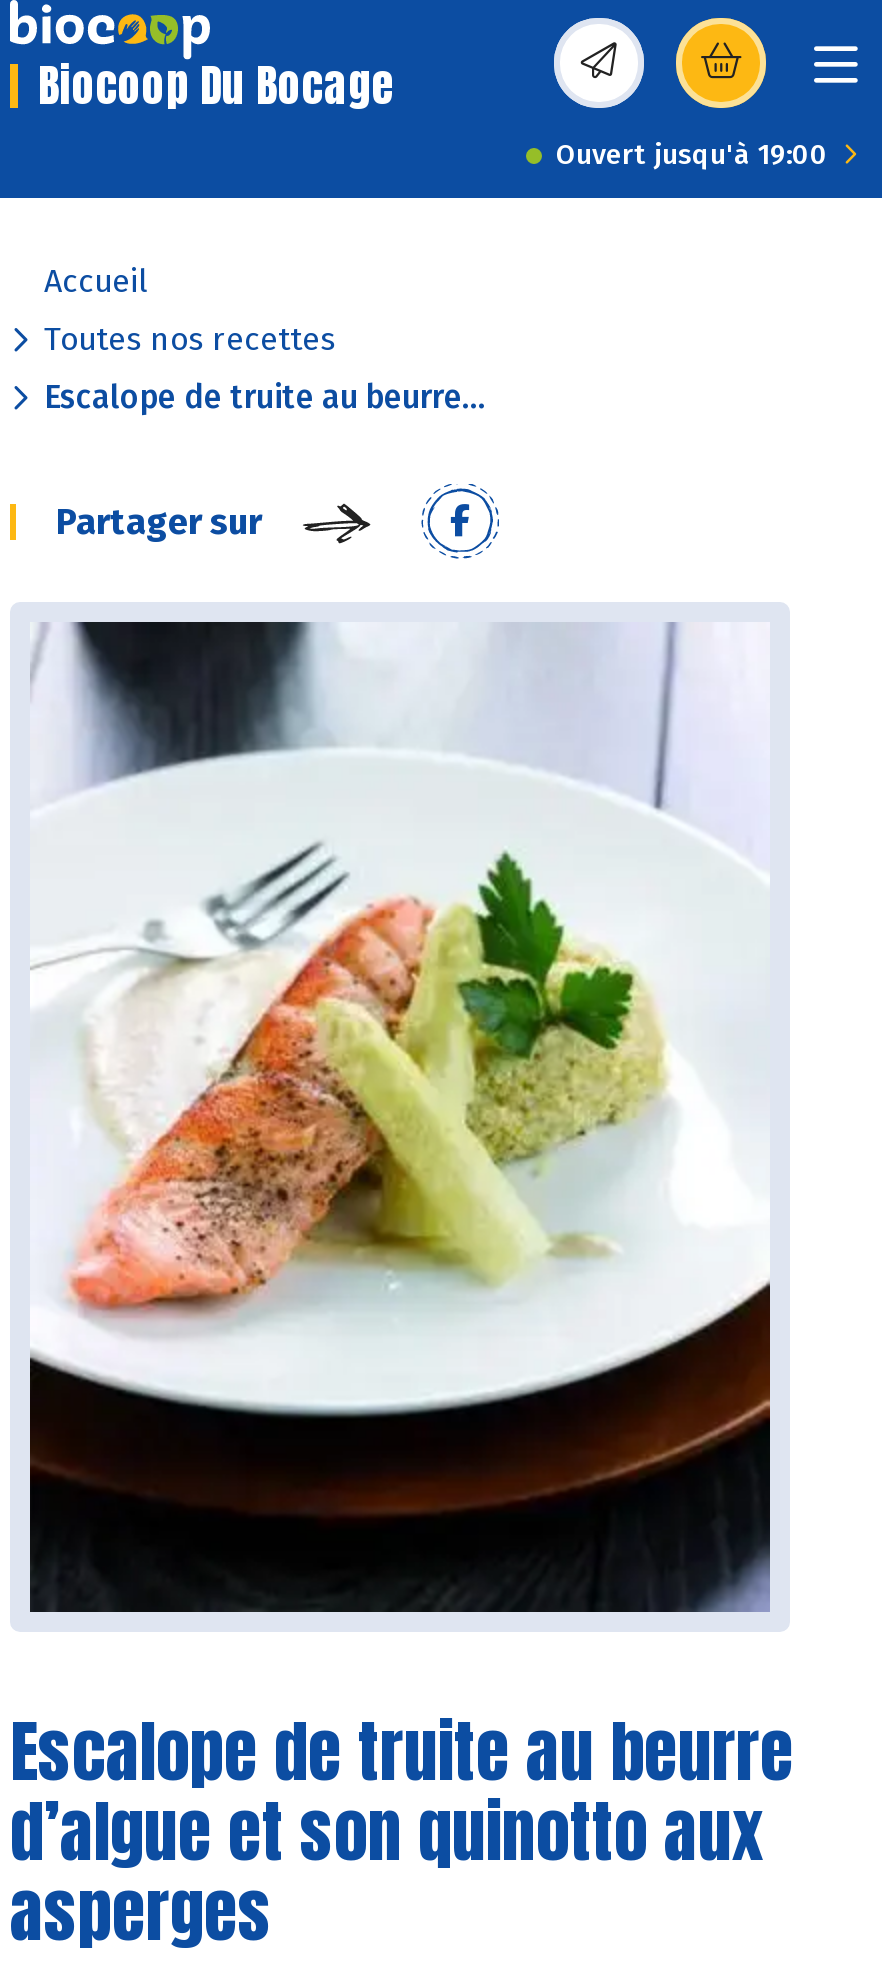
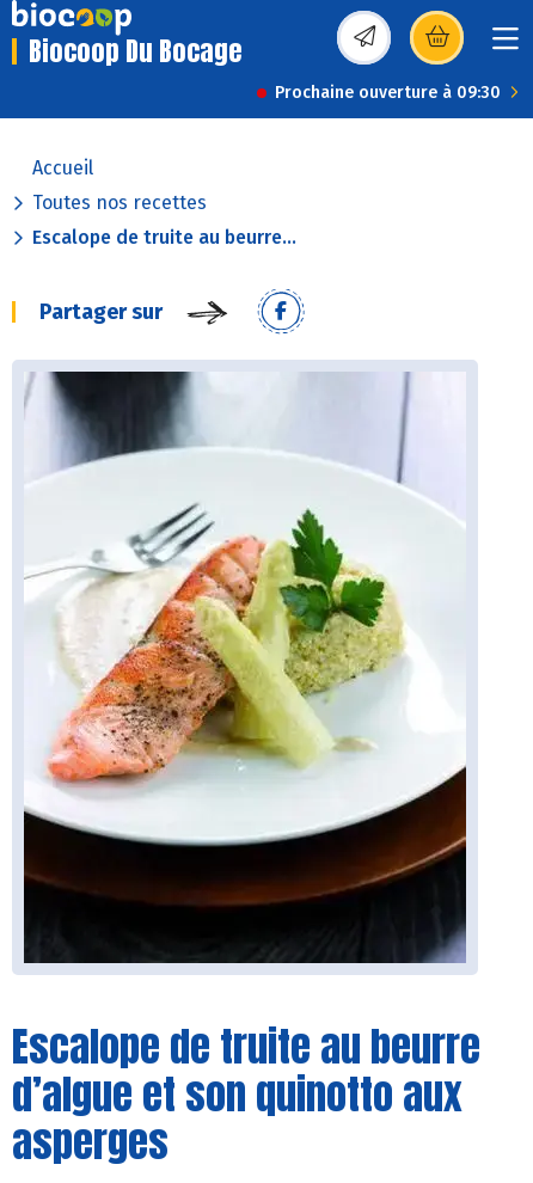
- Ouvert jusqu'à 19:00
+ Prochaine ouverture à 09:30
